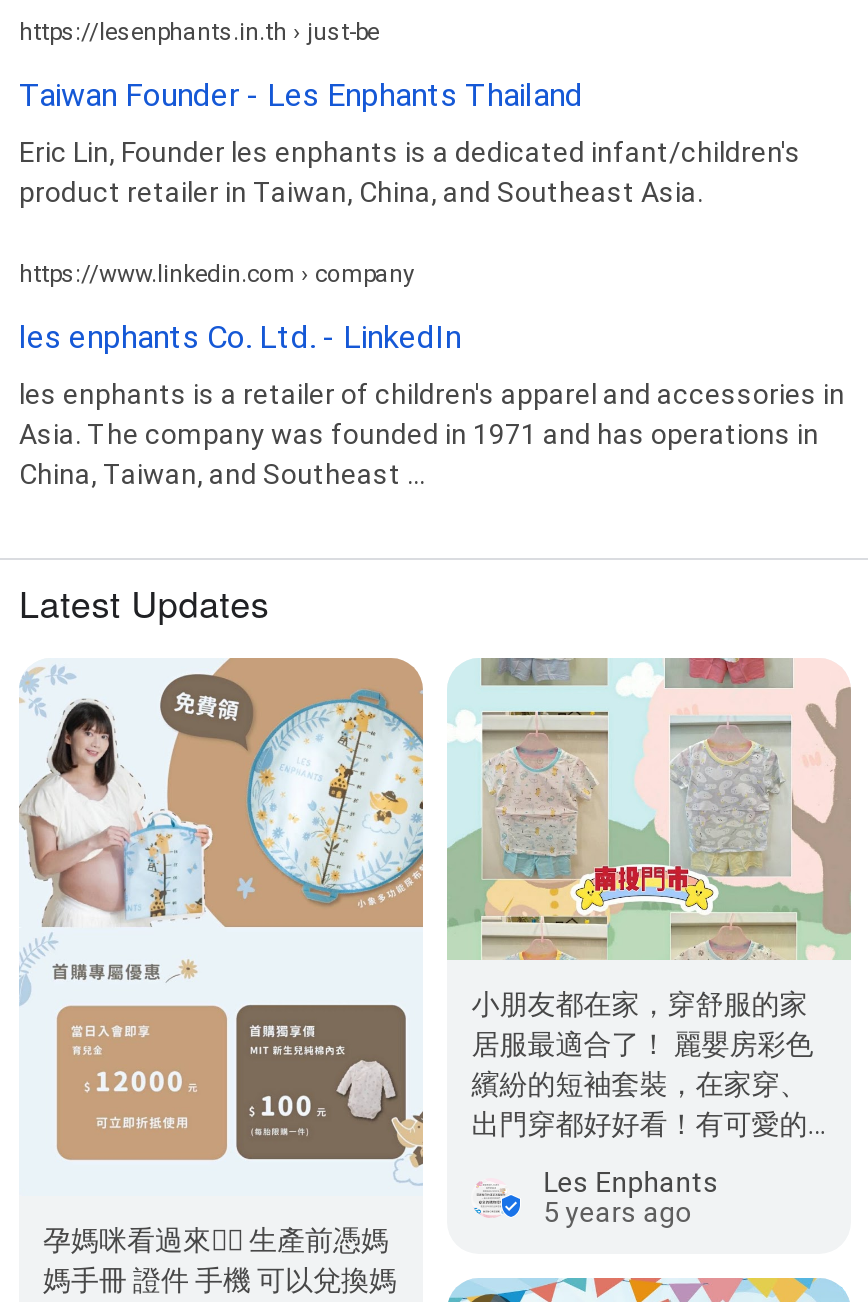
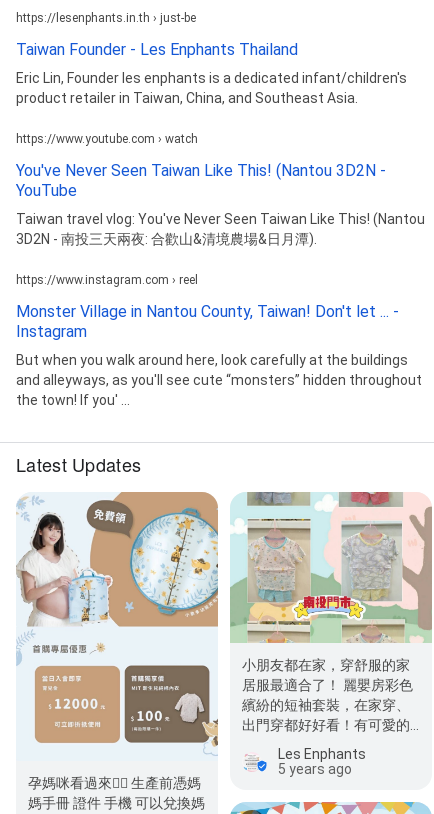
- https://www.linkedin.com › company
- les enphants Co. Ltd. - LinkedIn
- les enphants is a retailer of children's apparel and accessories in
- Asia. The company was founded in 1971 and has operations in
- China, Taiwan, and Southeast ...
+ https://www.youtube.com › watch
+ You've Never Seen Taiwan Like This! (Nantou 3D2N -
+ YouTube
+ Taiwan travel vlog: You've Never Seen Taiwan Like This! (Nantou
+ 3D2N - 南投三天兩夜: 合歡山&清境農場&日月潭).
+ https://www.instagram.com › reel
+ Monster Village in Nantou County, Taiwan! Don't let ... -
+ Instagram
+ But when you walk around here, look carefully at the buildings
+ and alleyways, as you'll see cute “monsters” hidden throughout
+ the town! If you' ...
